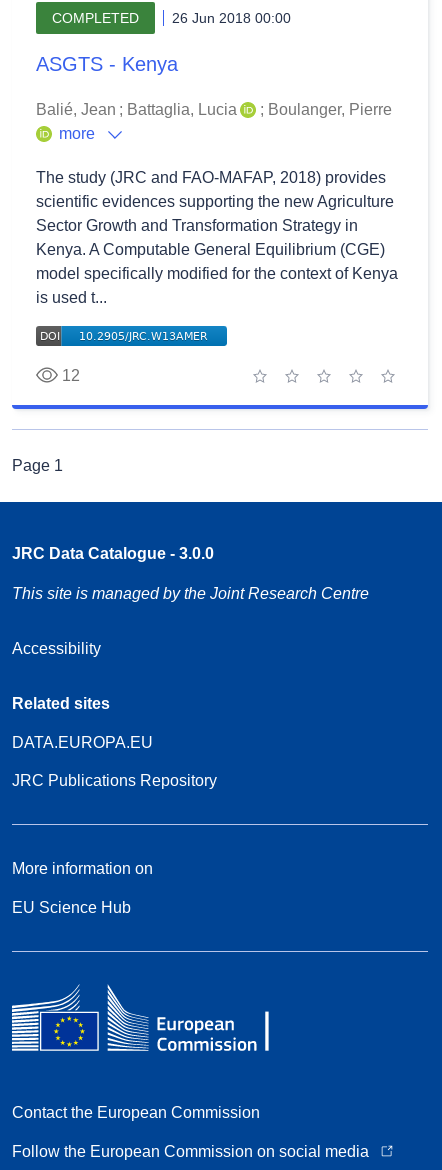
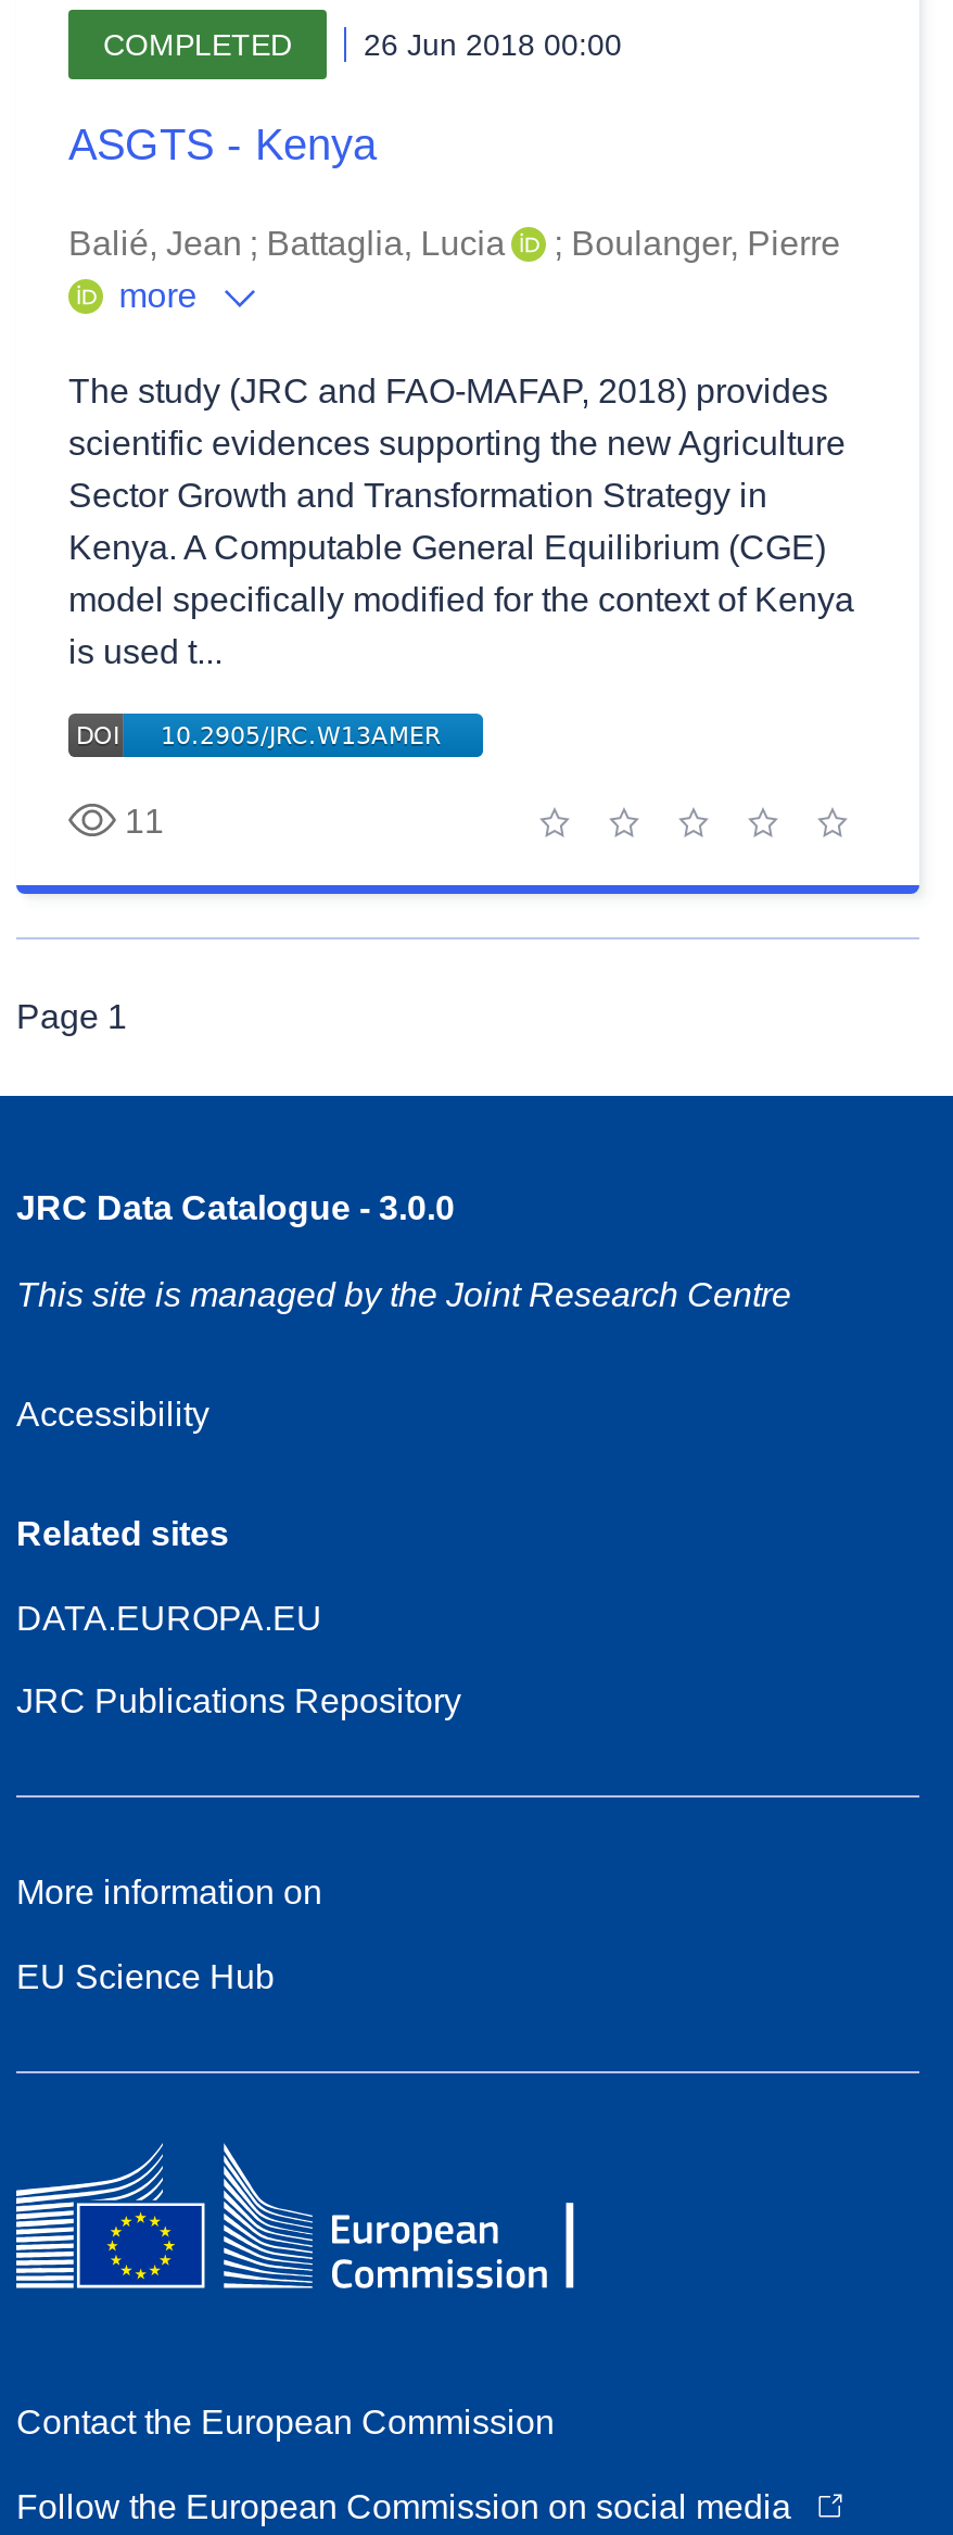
- 12
+ 11
